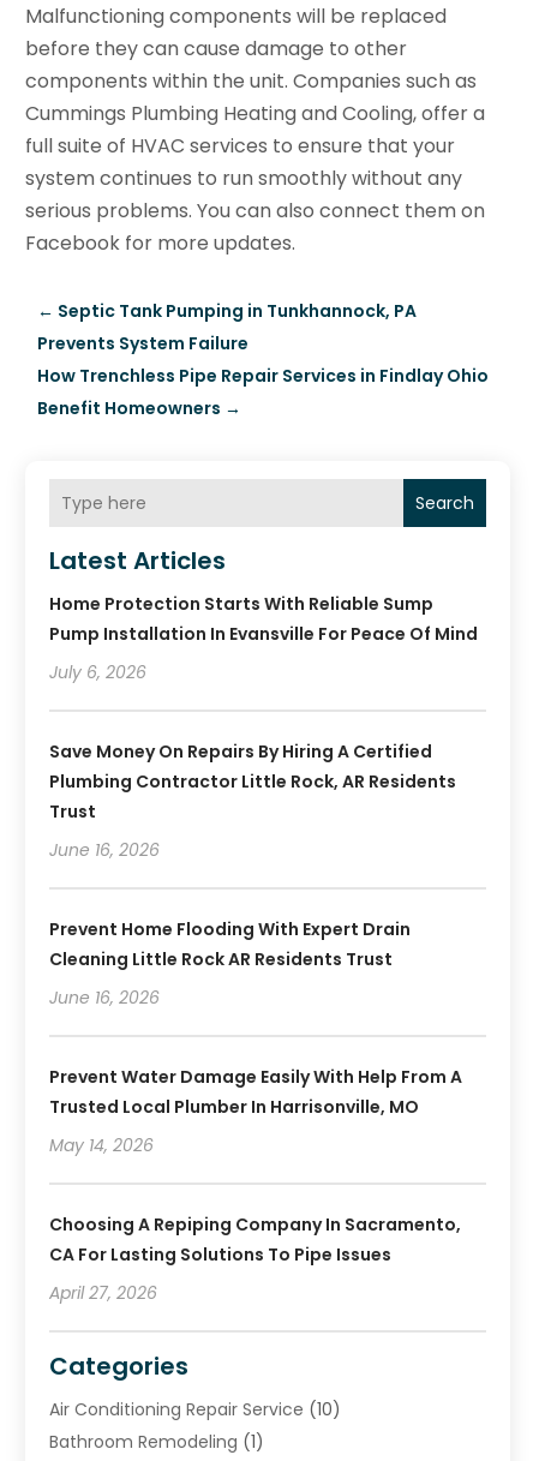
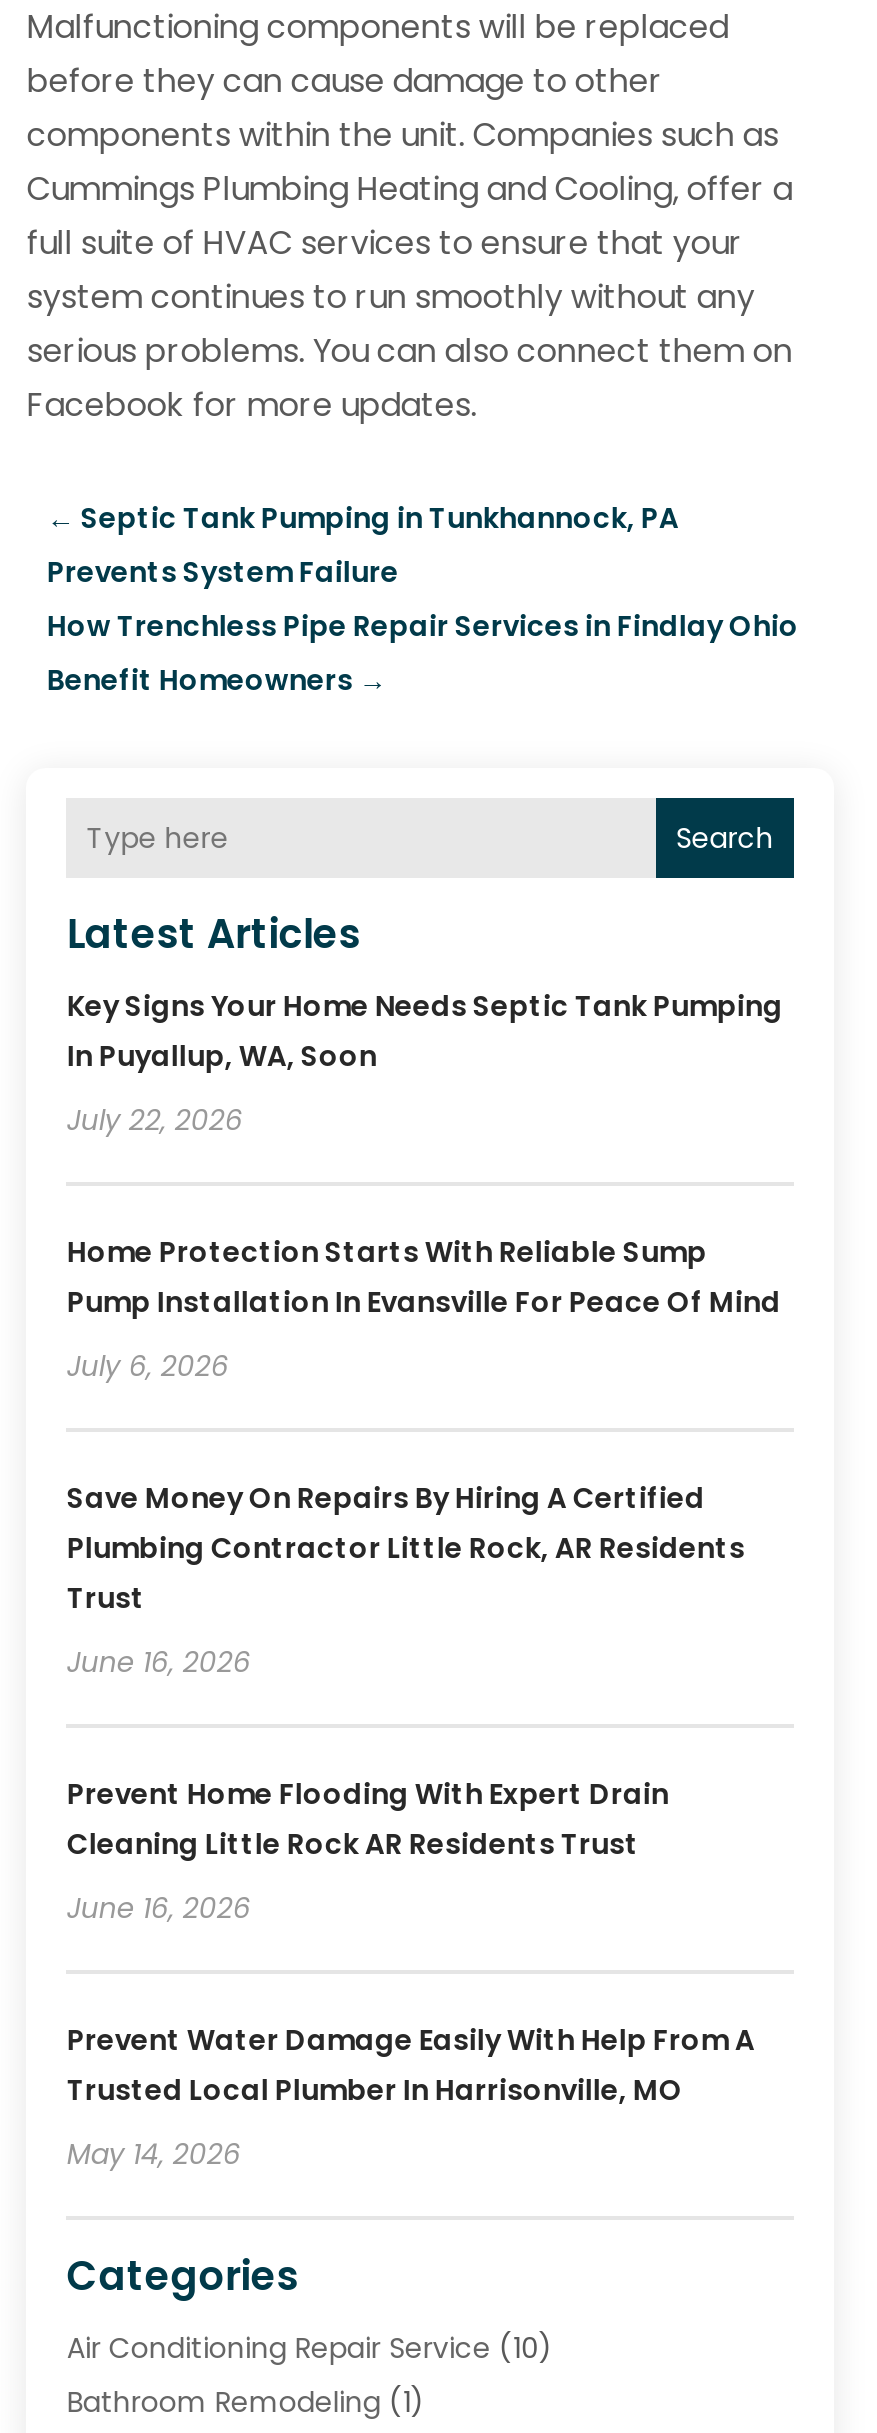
+ Key Signs Your Home Needs Septic Tank Pumping
+ In Puyallup, WA, Soon
+ July 22, 2026

moved down: Home Protection Starts With Reliable Sump | Pump Installation In Evansville For Peace Of Mind | July 6, 2026 | ... | Trusted Local Plumber In Harrisonville, MO | May 14, 2026

- Choosing A Repiping Company In Sacramento,
- CA For Lasting Solutions To Pipe Issues
- April 27, 2026
